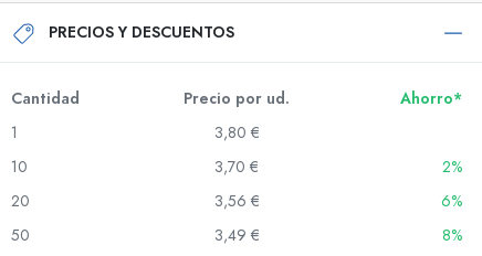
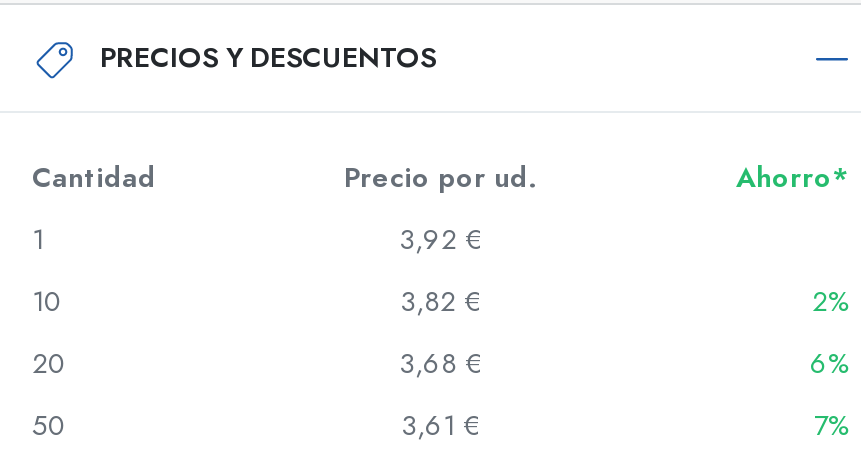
- 3,80 €
+ 3,92 €

- 3,70 €
+ 3,82 €

- 3,56 €
+ 3,68 €

- 3,49 €
+ 3,61 €

- 8%
+ 7%
